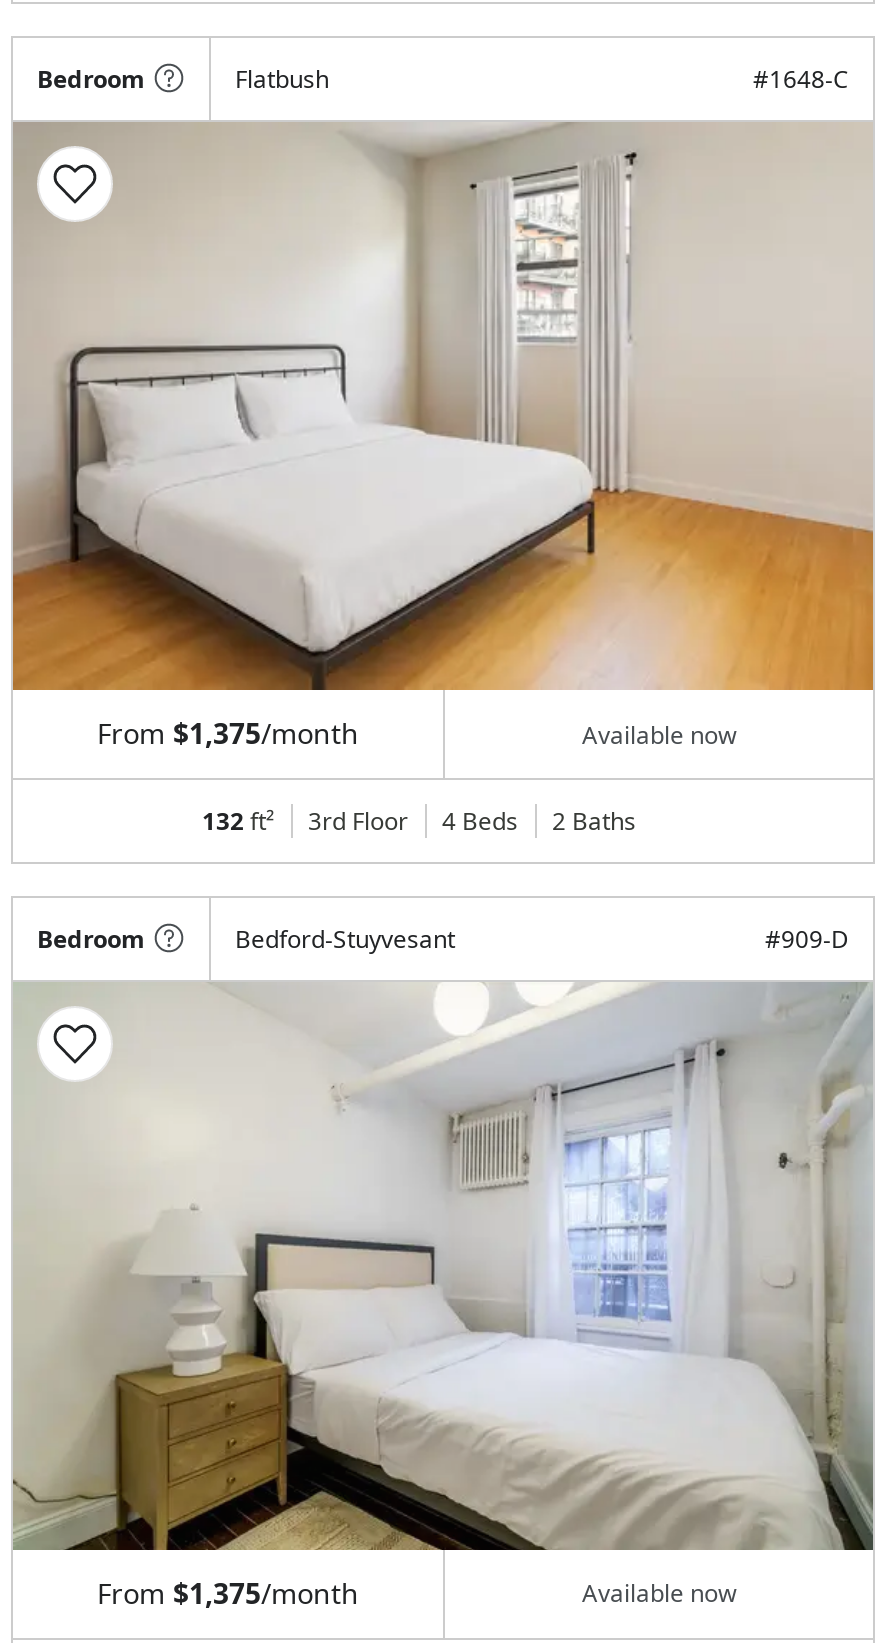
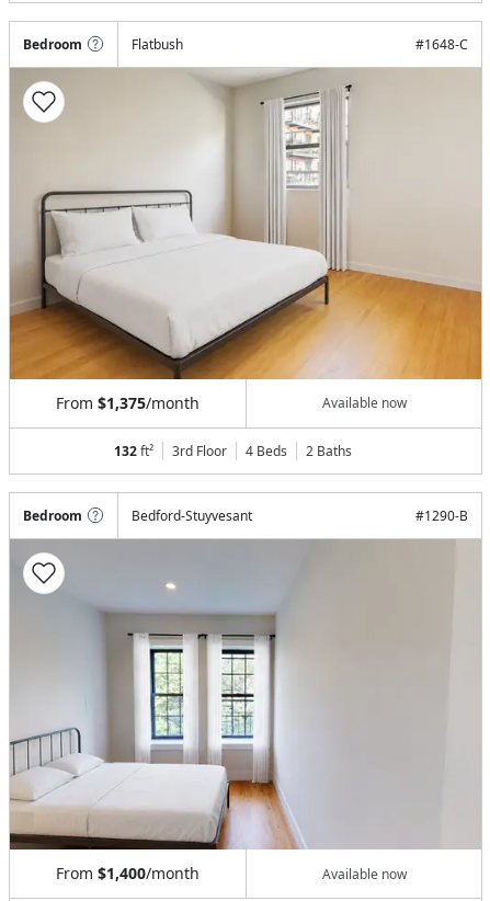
- #909-D
+ #1290-B

- [image]
- From $1,375/month
+ [image]
+ From $1,400/month
